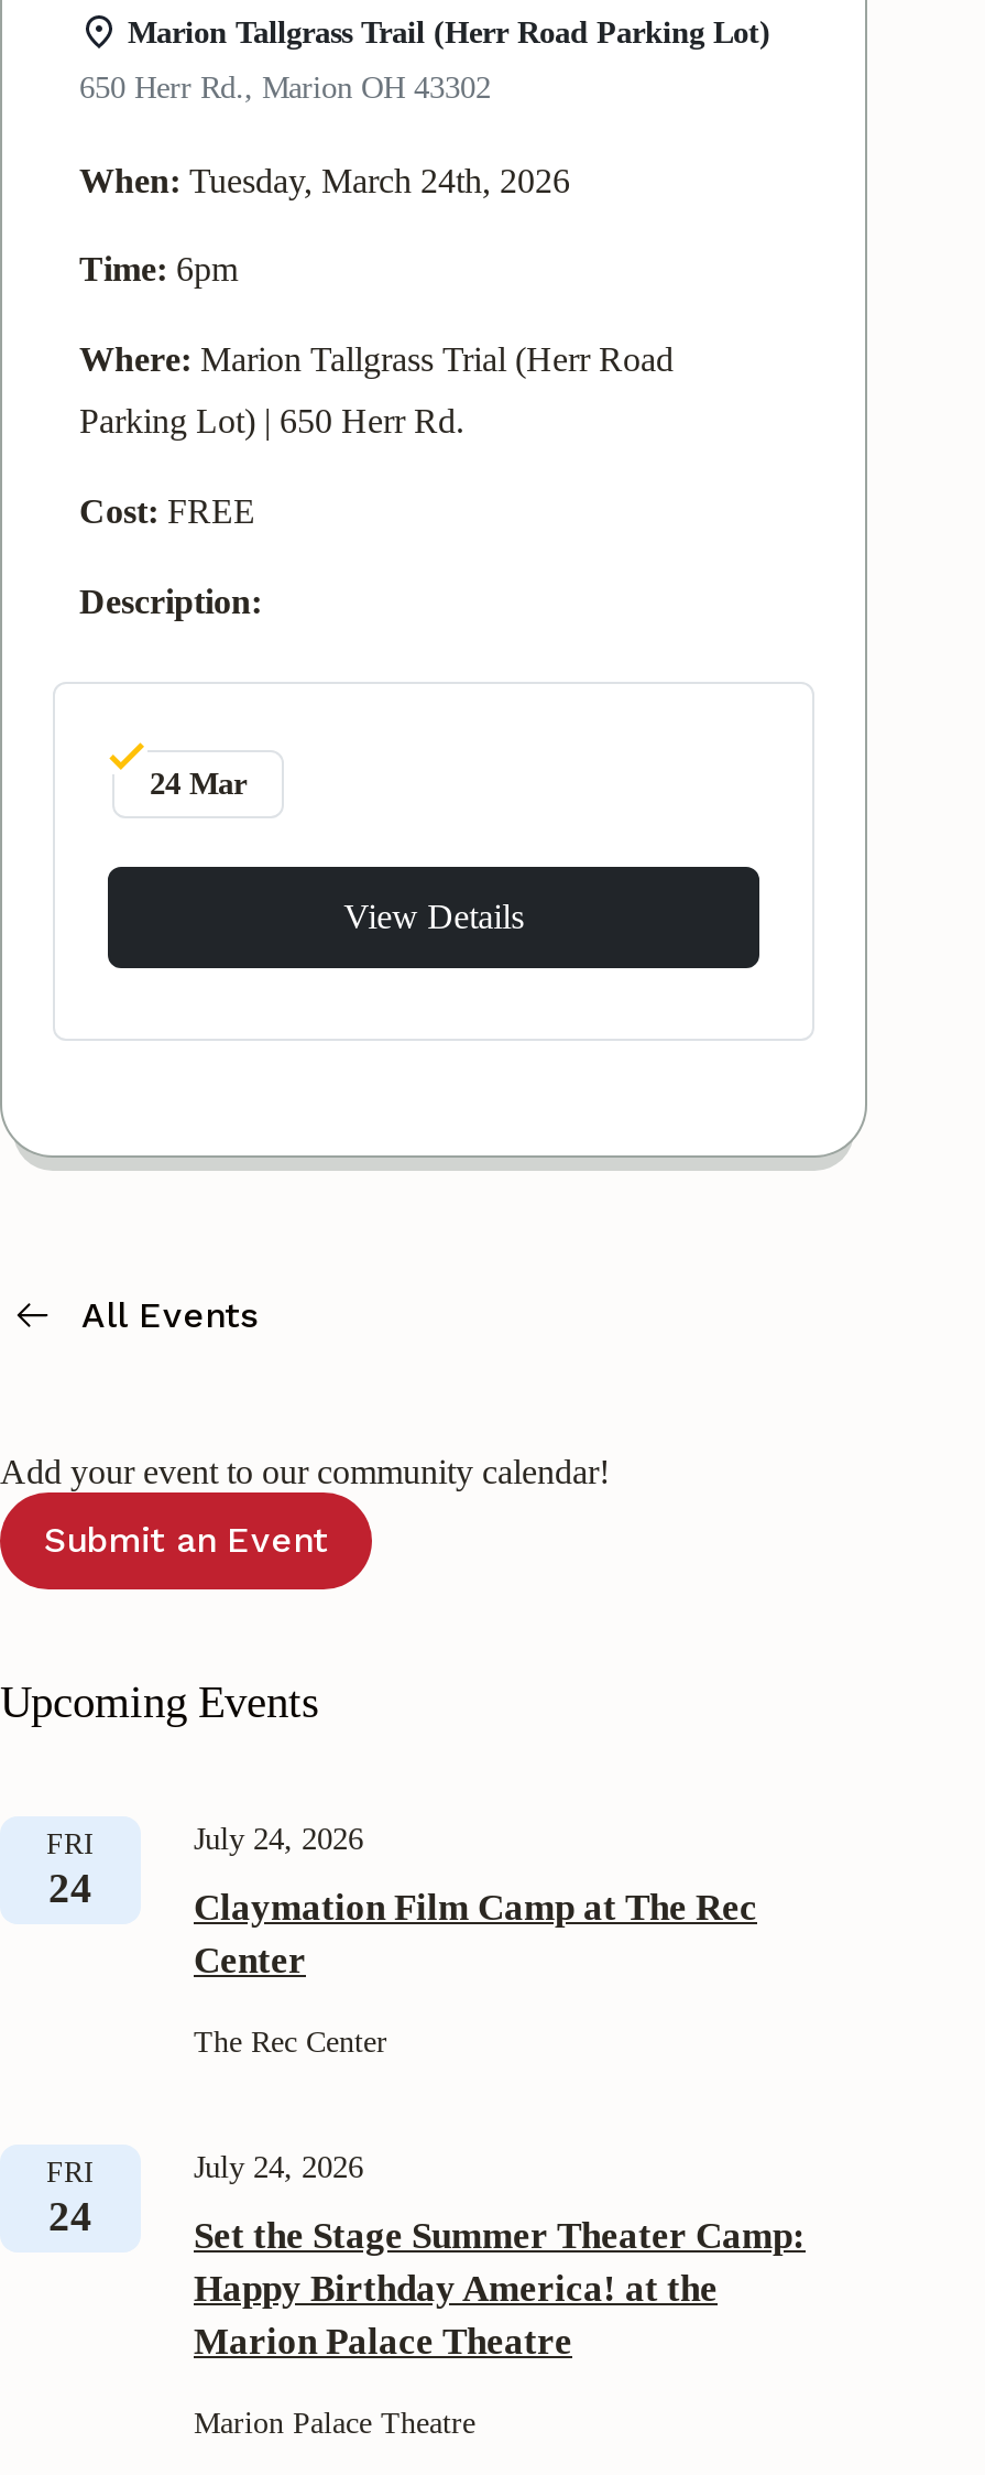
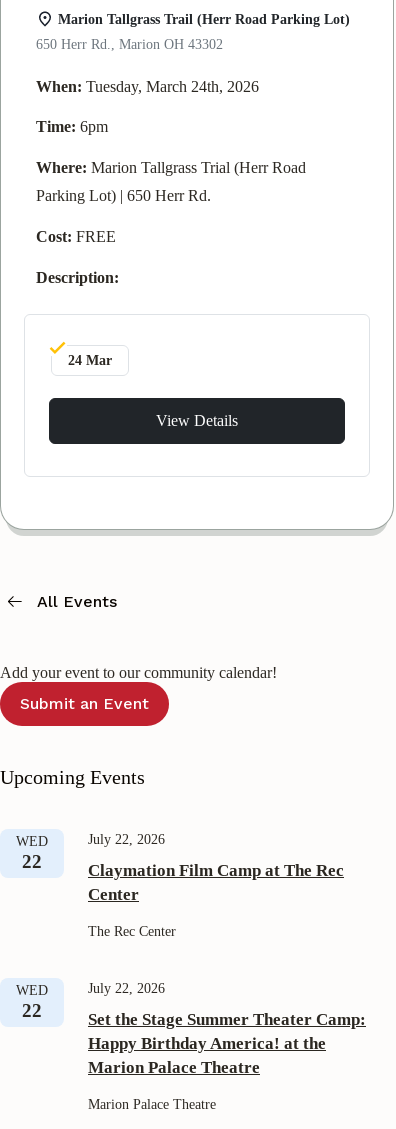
- FRI
- 24
+ WED
+ 22

- July 24, 2026
+ July 22, 2026

- FRI
- 24
+ WED
+ 22

- July 24, 2026
+ July 22, 2026
